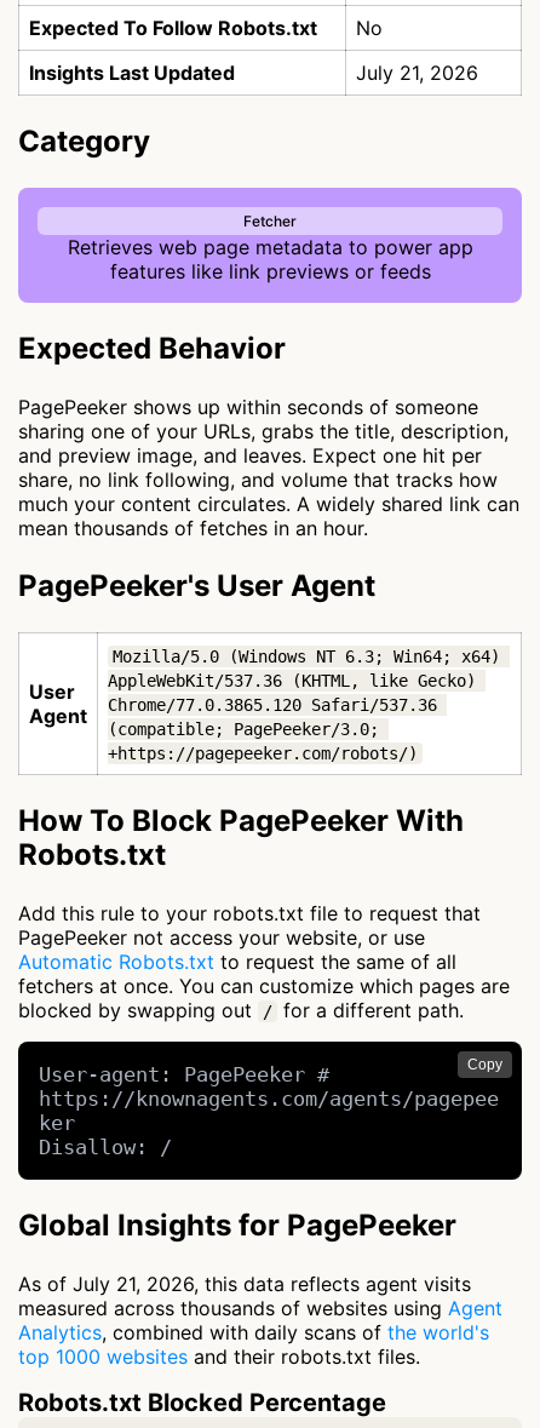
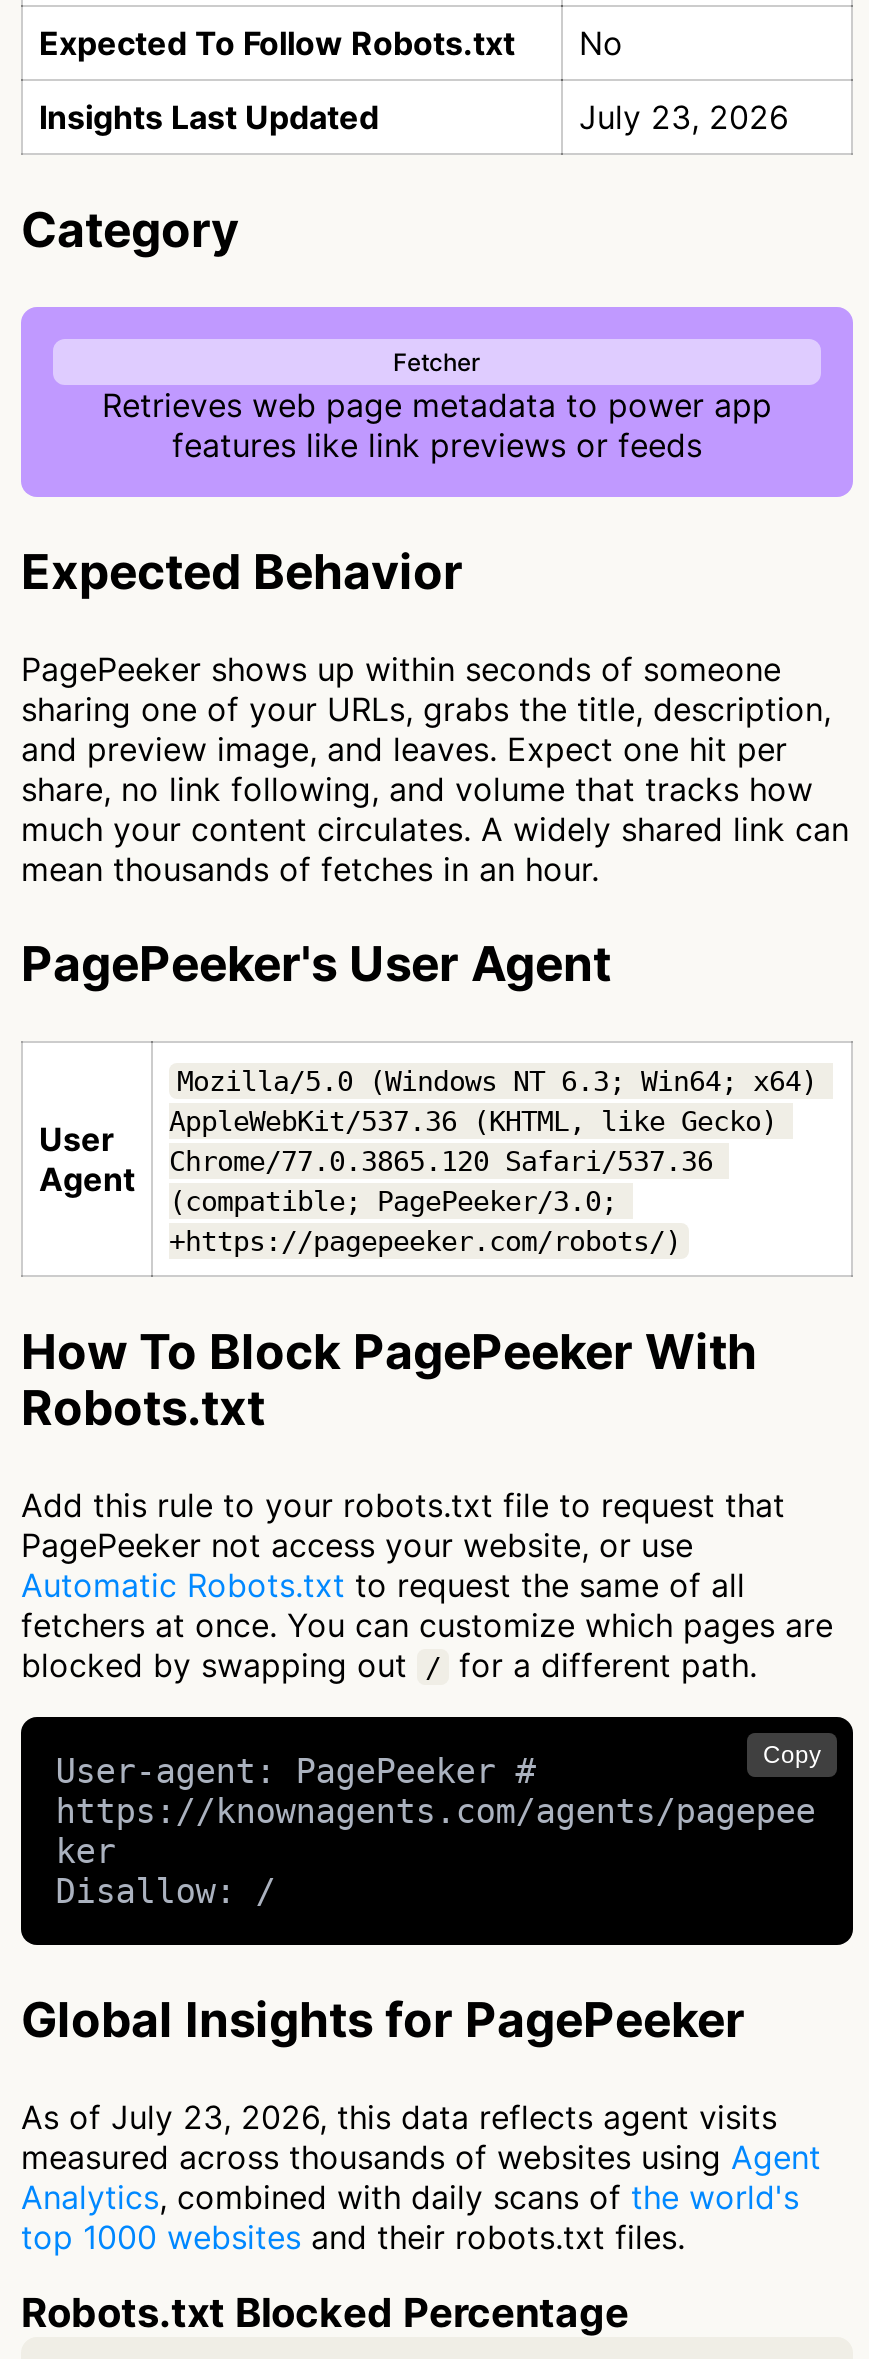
- July 21, 2026
+ July 23, 2026

- As of July 21, 2026, this data reflects agent visits
+ As of July 23, 2026, this data reflects agent visits
